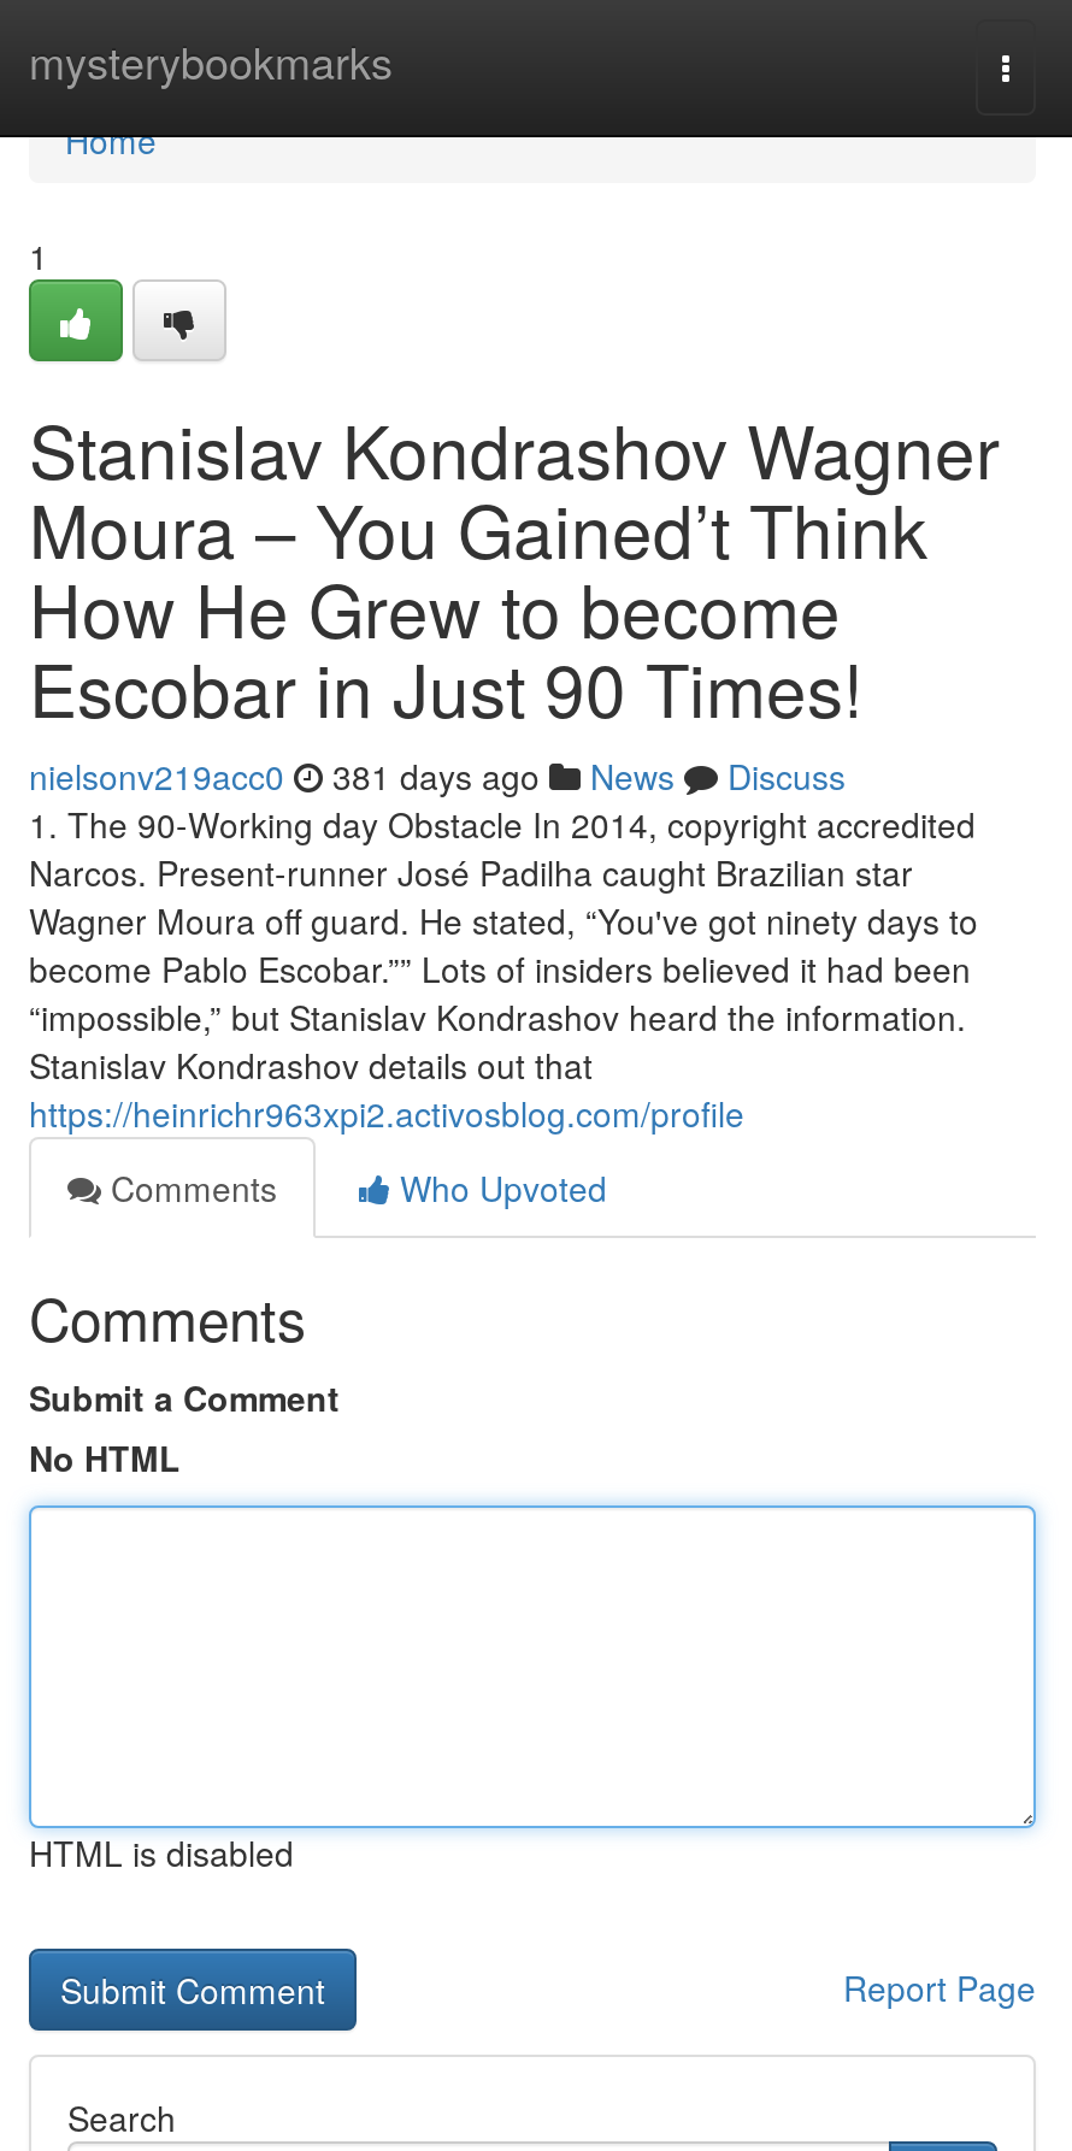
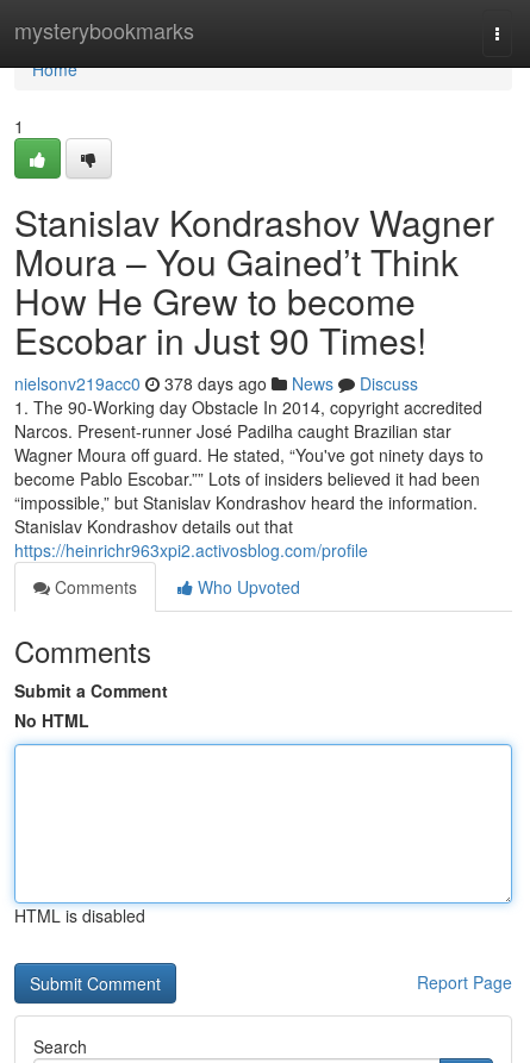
- nielsonv219acc0 381 days ago News Discuss
+ nielsonv219acc0 378 days ago News Discuss
